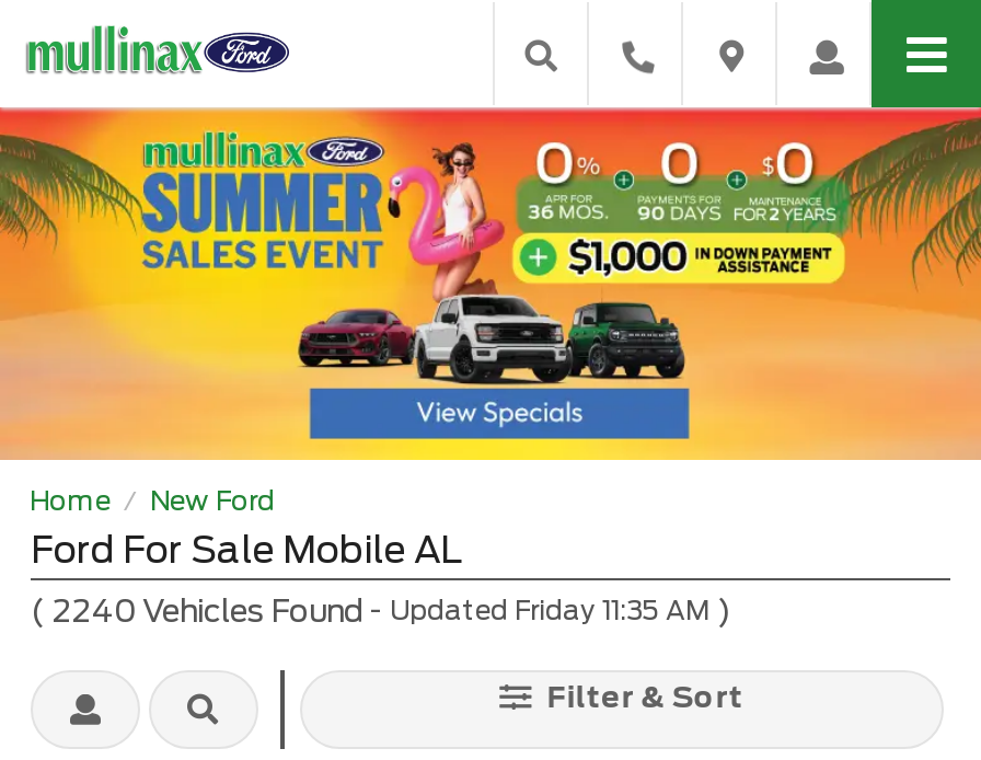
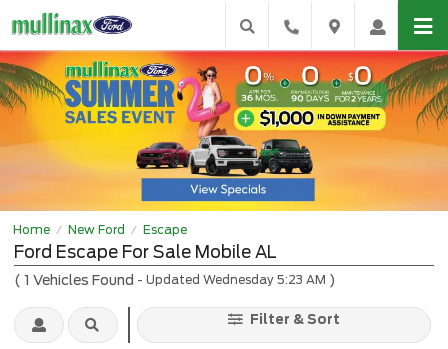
- Home / New Ford
- Ford For Sale Mobile AL
+ Home / New Ford / Escape
+ Ford Escape For Sale Mobile AL

- (2240 Vehicles Found - Updated Friday 11:35 AM)
+ (1 Vehicles Found - Updated Wednesday 5:23 AM)
